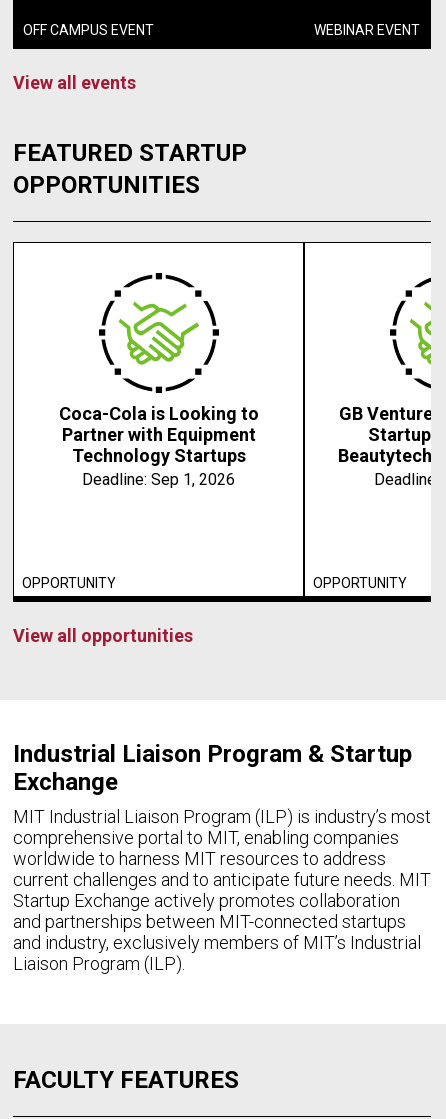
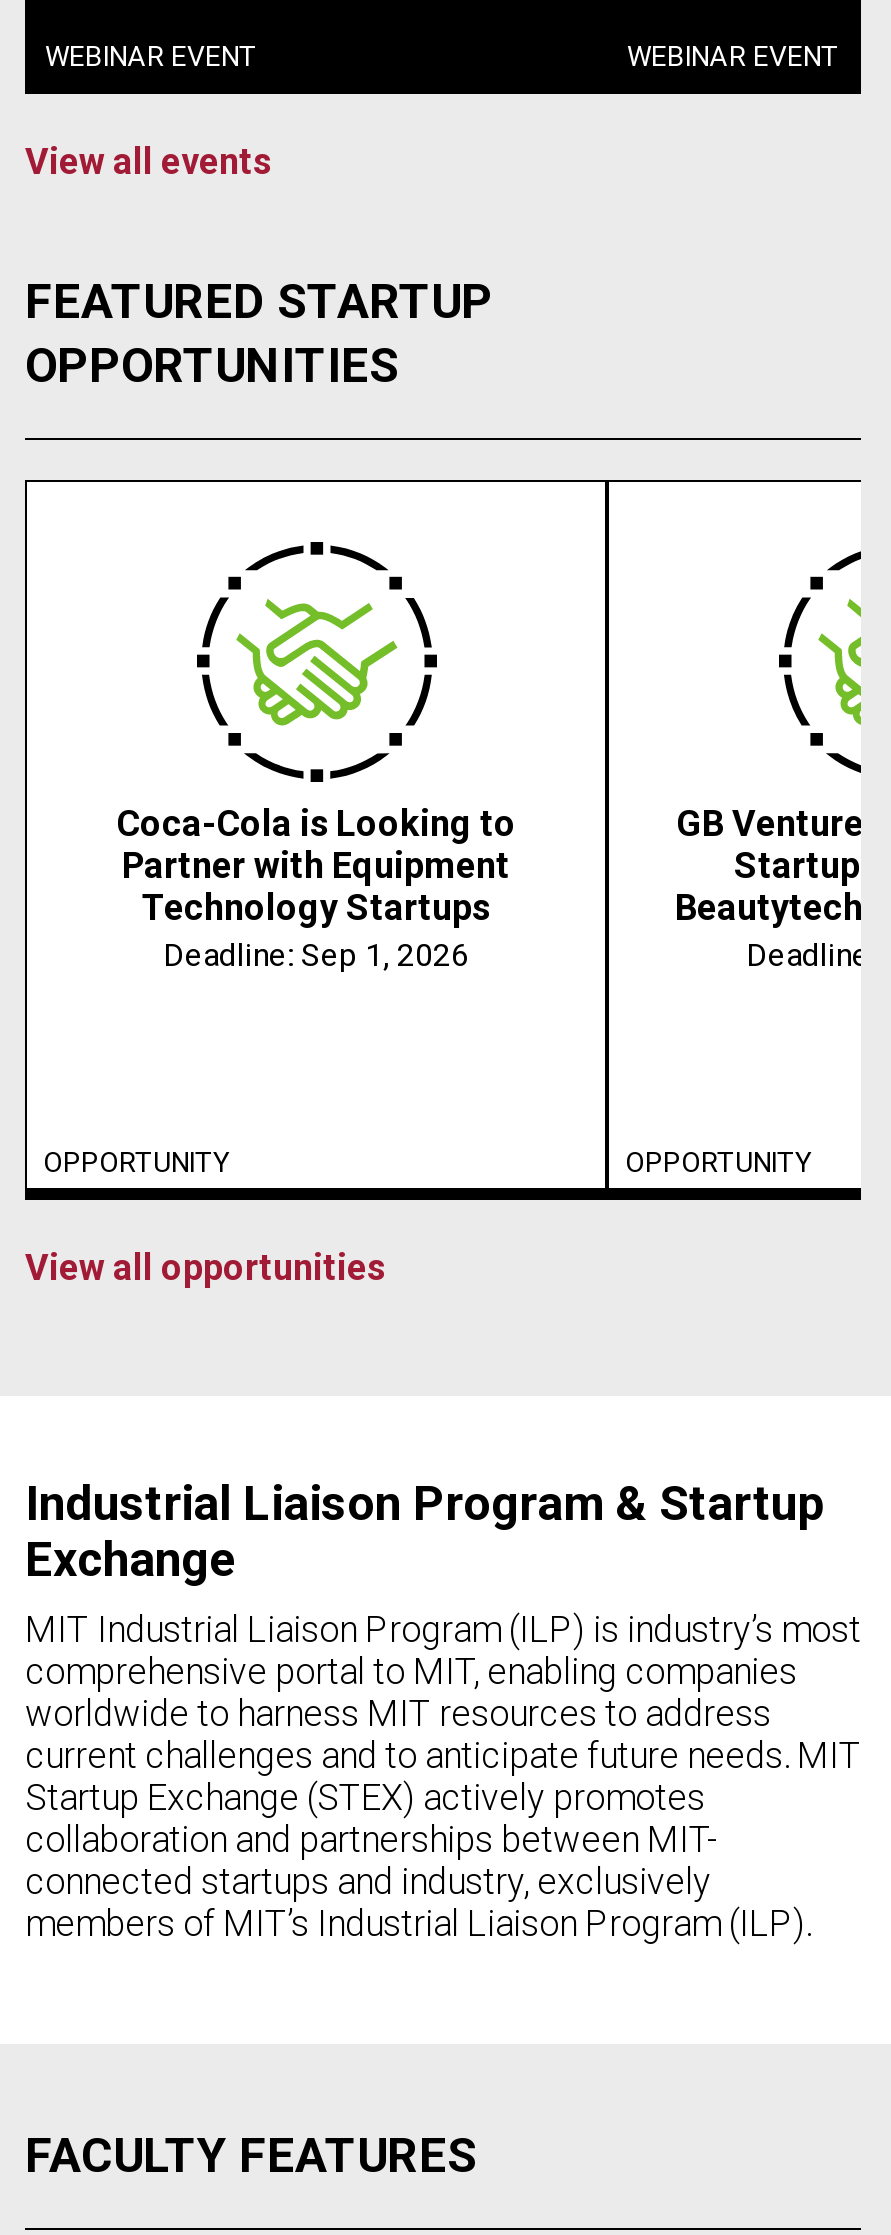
- OFF CAMPUS EVENT
+ WEBINAR EVENT

- Startup Exchange actively promotes collaboration
- and partnerships between MIT-connected startups
- and industry, exclusively members of MIT’s Industrial
- Liaison Program (ILP).
+ Startup Exchange (STEX) actively promotes
+ collaboration and partnerships between MIT-
+ connected startups and industry, exclusively
+ members of MIT’s Industrial Liaison Program (ILP).
